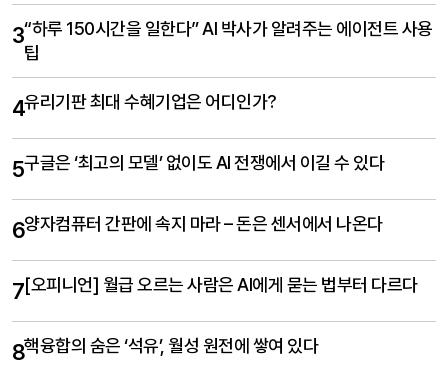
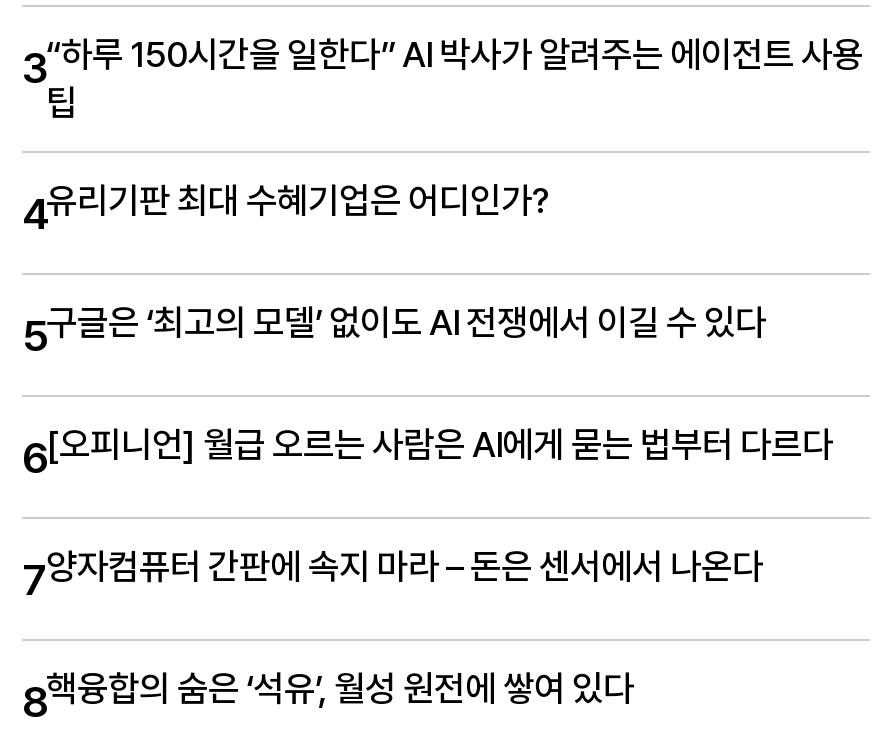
- 6양자컴퓨터 간판에 속지 마라 – 돈은 센서에서 나온다
+ 6[오피니언] 월급 오르는 사람은 AI에게 묻는 법부터 다르다

- 7[오피니언] 월급 오르는 사람은 AI에게 묻는 법부터 다르다
+ 7양자컴퓨터 간판에 속지 마라 – 돈은 센서에서 나온다
